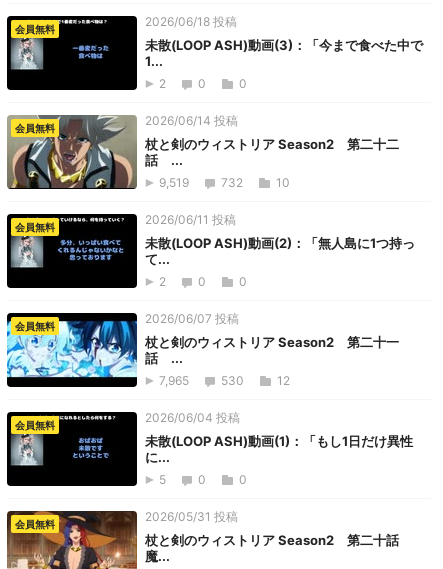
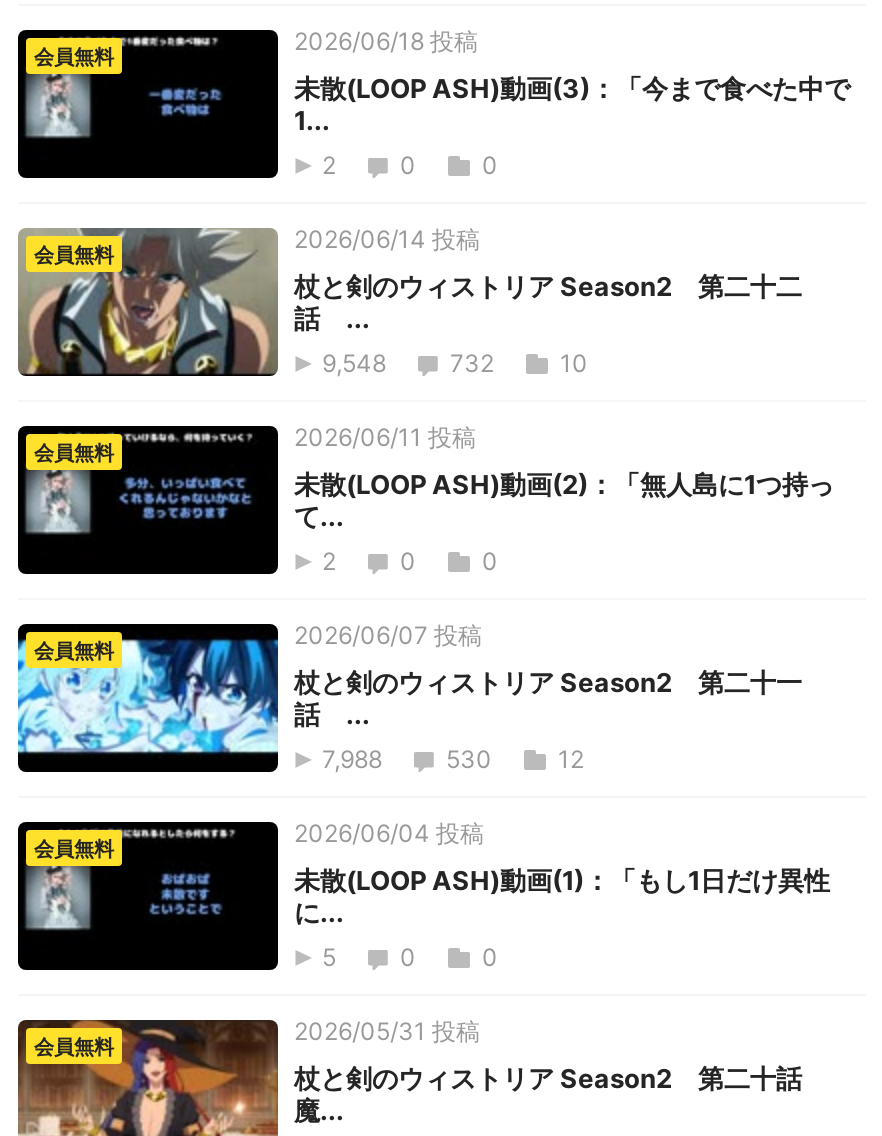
- 9,519
+ 9,548

- 7,965
+ 7,988
